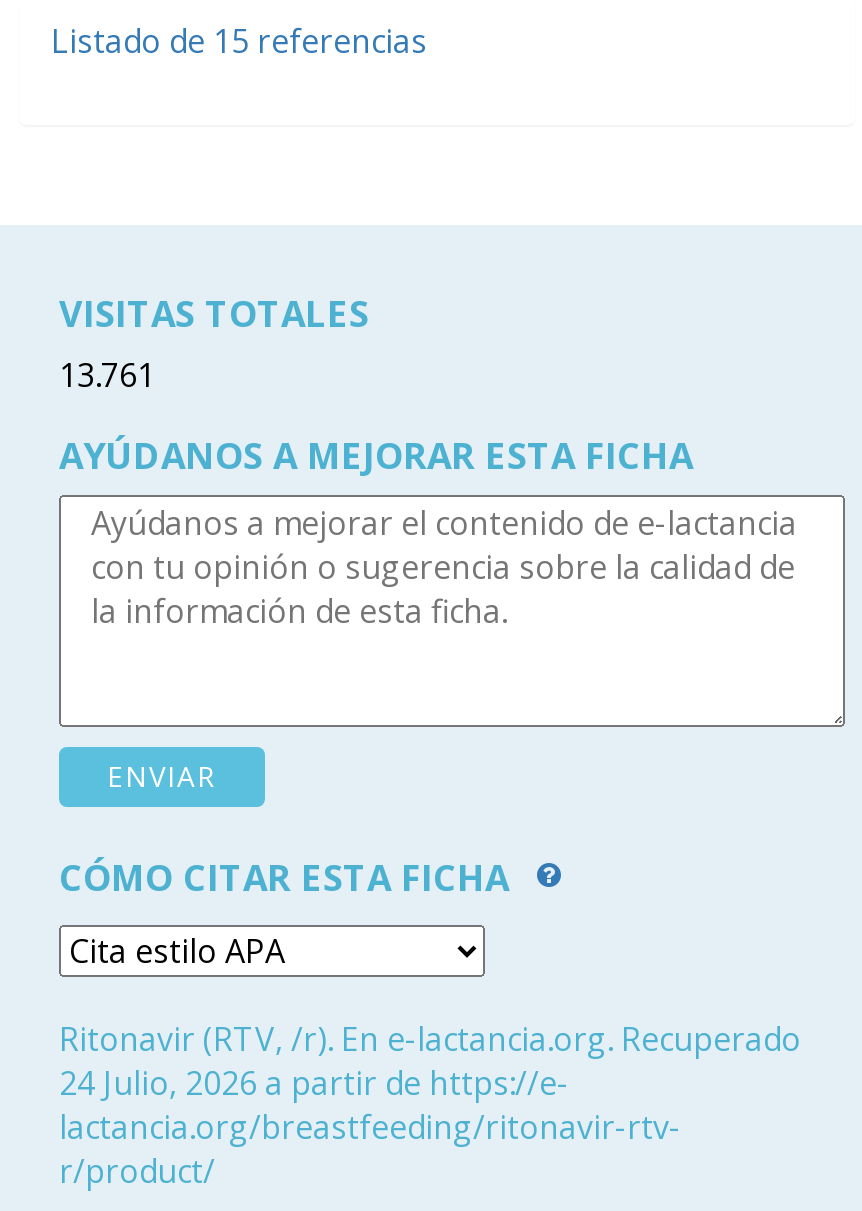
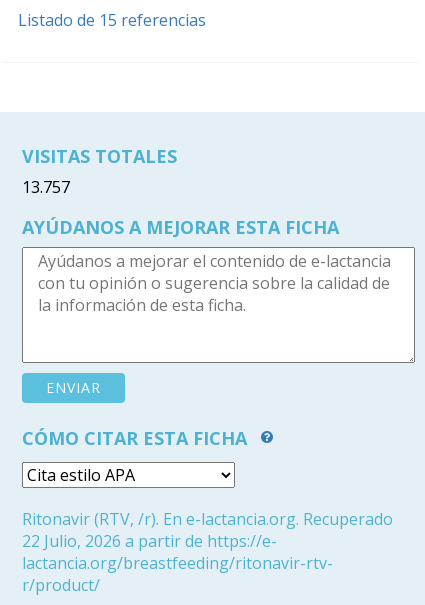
- 13.761
+ 13.757

- 24 Julio, 2026 a partir de https://e-
+ 22 Julio, 2026 a partir de https://e-
